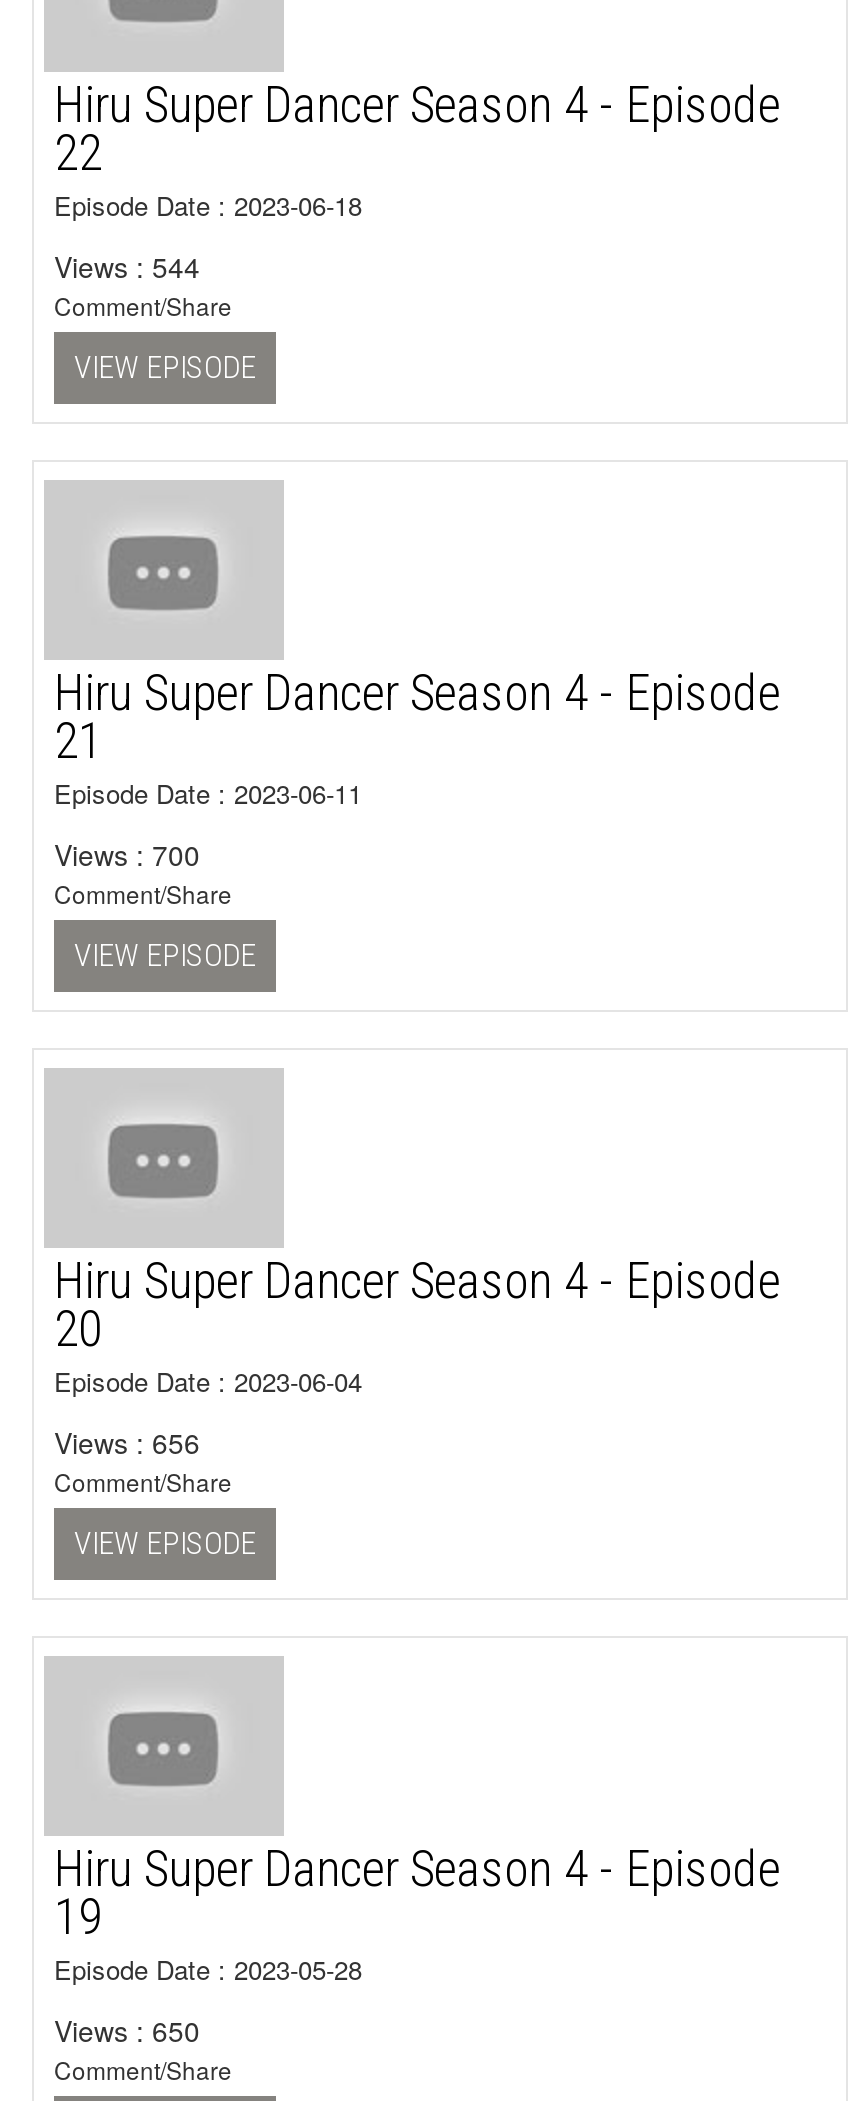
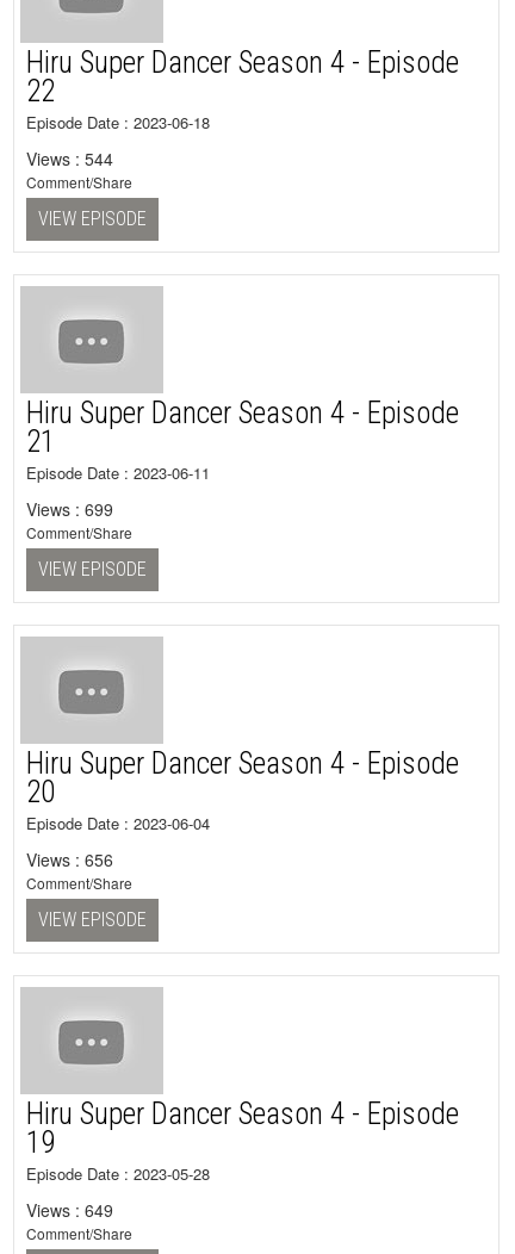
- Views : 700
+ Views : 699

- Views : 650
+ Views : 649
